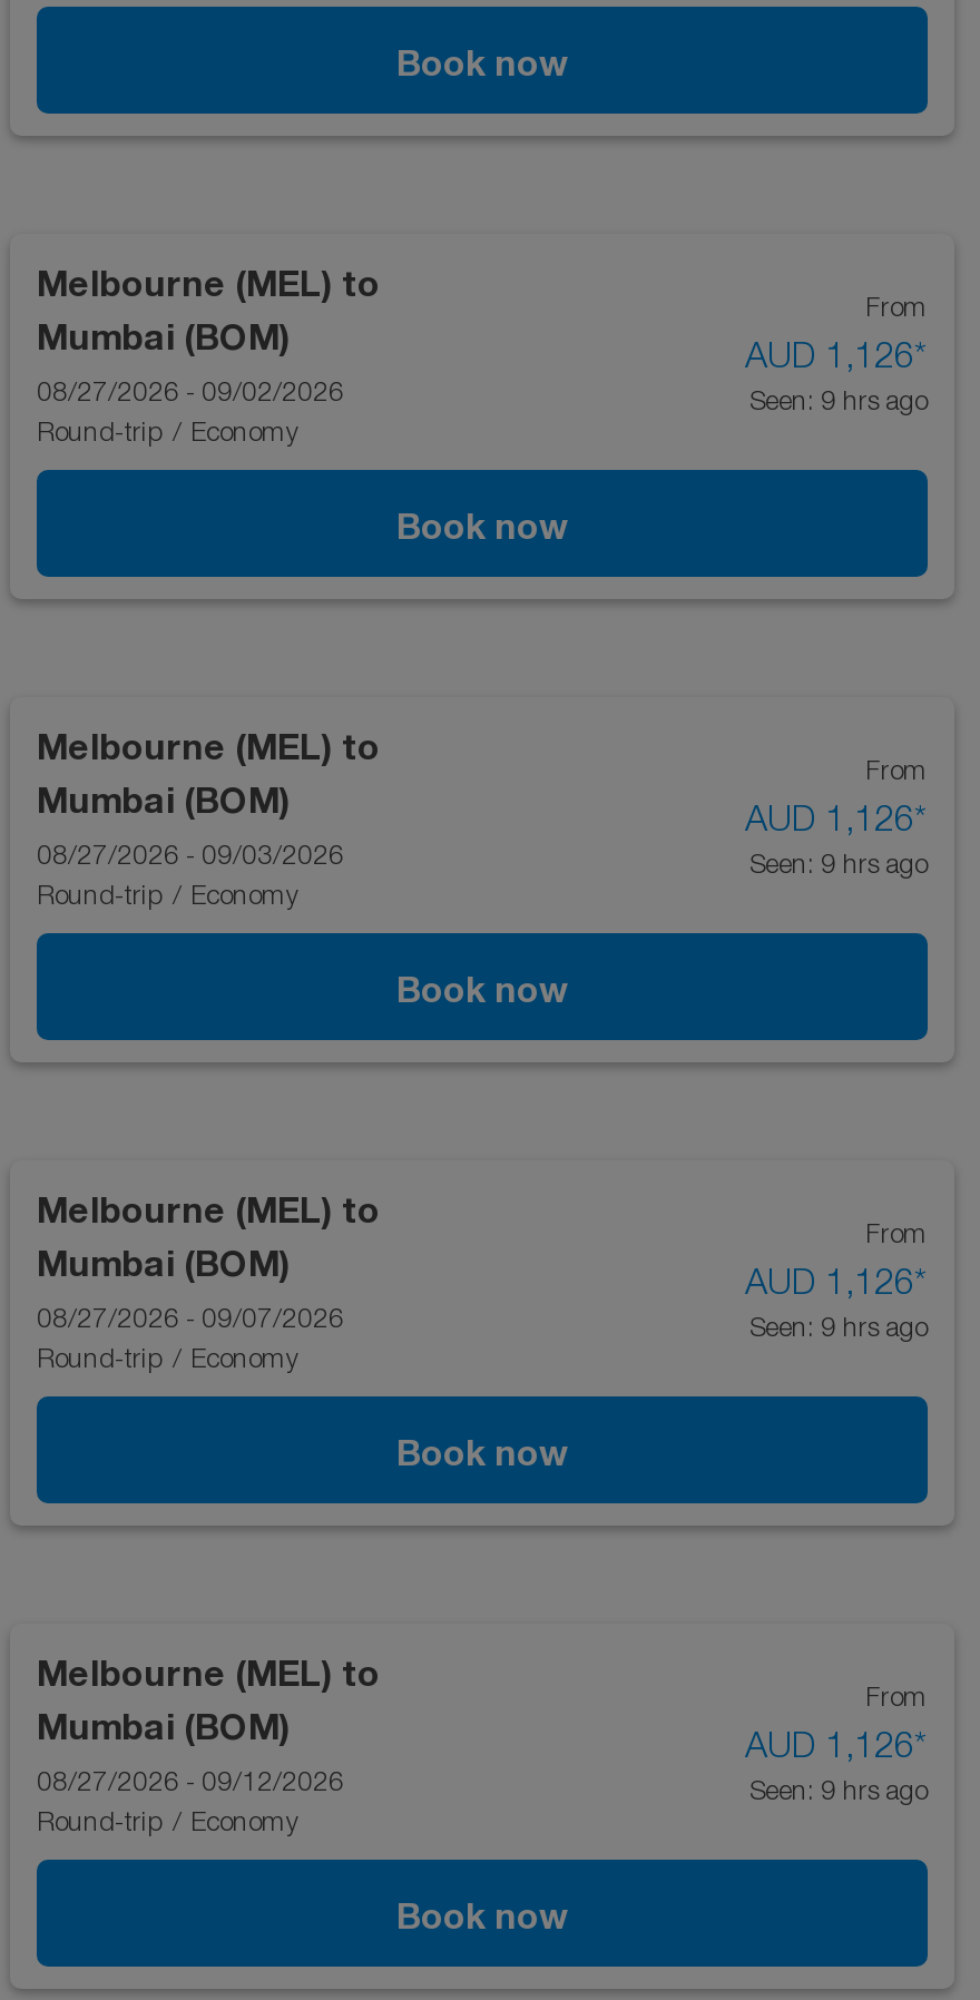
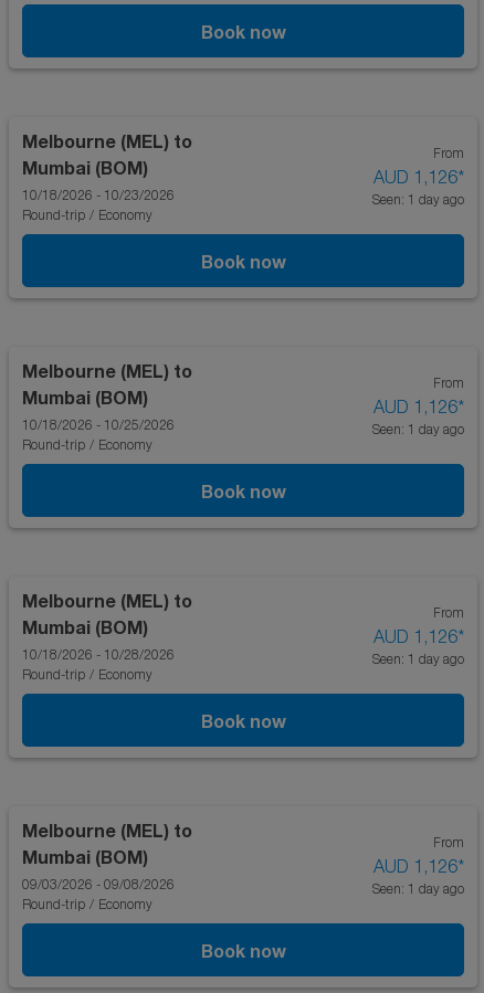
- 08/27/2026 - 09/02/2026
+ 10/18/2026 - 10/23/2026

- Seen: 9 hrs ago
+ Seen: 1 day ago

- 08/27/2026 - 09/03/2026
+ 10/18/2026 - 10/25/2026

- Seen: 9 hrs ago
+ Seen: 1 day ago

- 08/27/2026 - 09/07/2026
+ 10/18/2026 - 10/28/2026

- Seen: 9 hrs ago
+ Seen: 1 day ago

- 08/27/2026 - 09/12/2026
+ 09/03/2026 - 09/08/2026

- Seen: 9 hrs ago
+ Seen: 1 day ago
